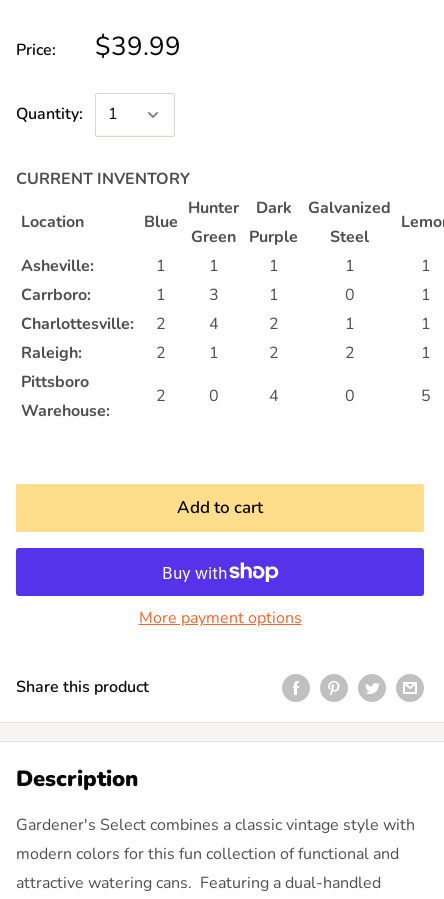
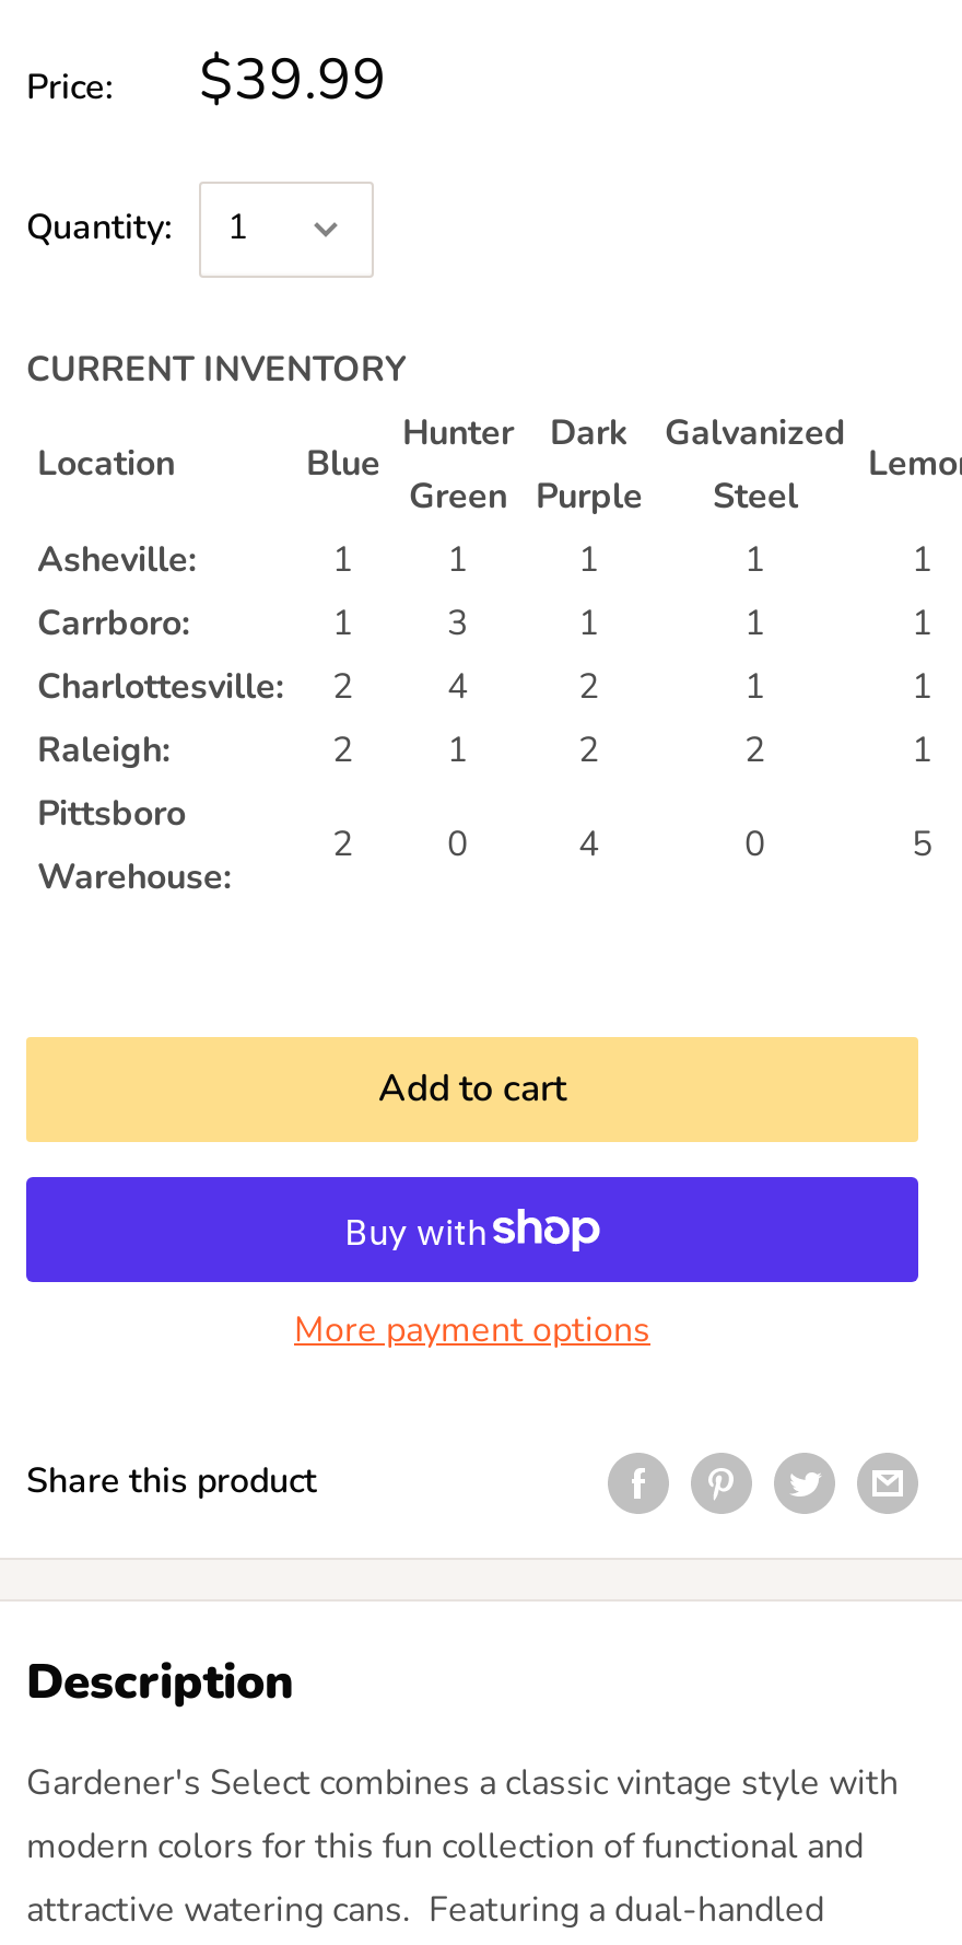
- 0
+ 1
